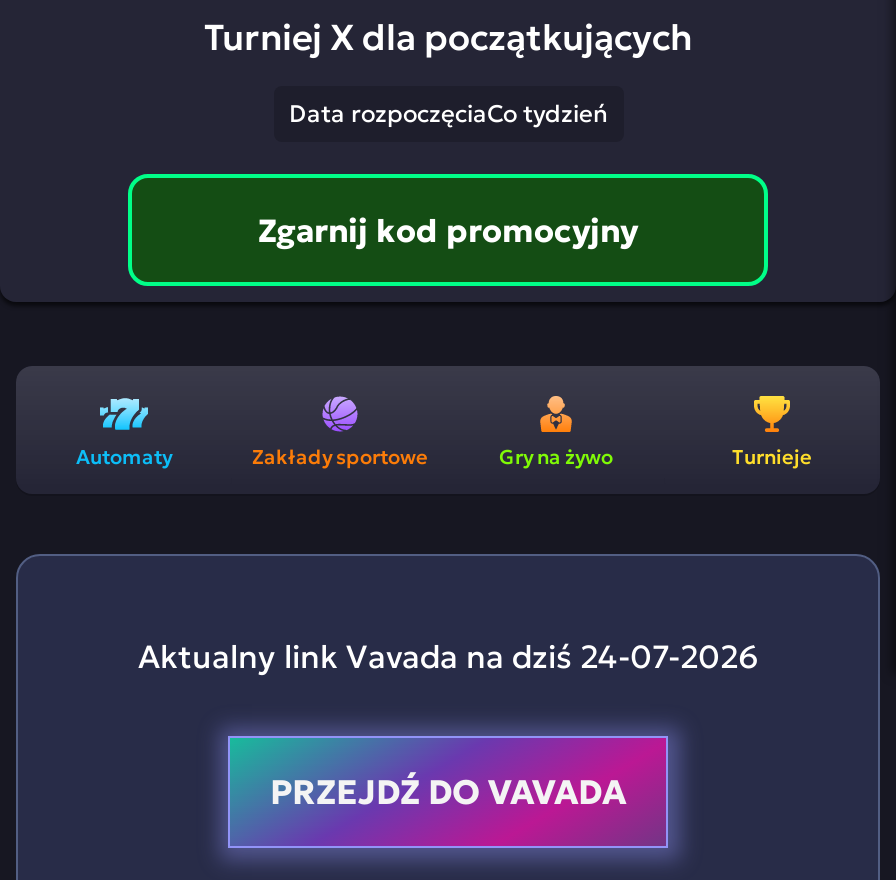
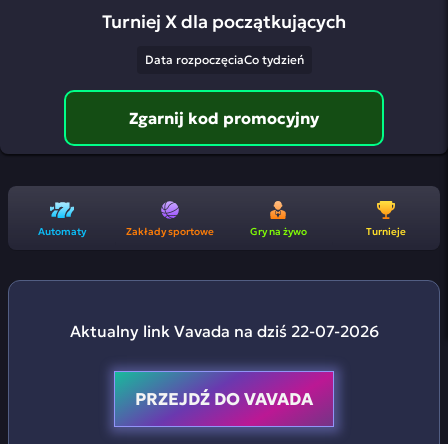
- Aktualny link Vavada na dziś 24-07-2026
+ Aktualny link Vavada na dziś 22-07-2026
